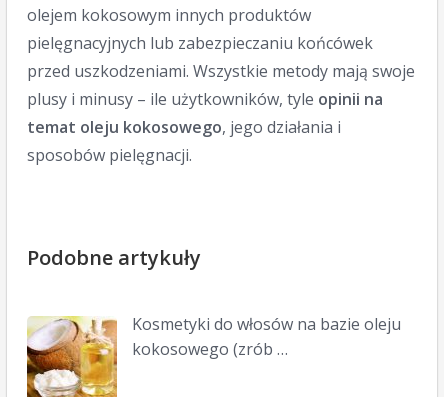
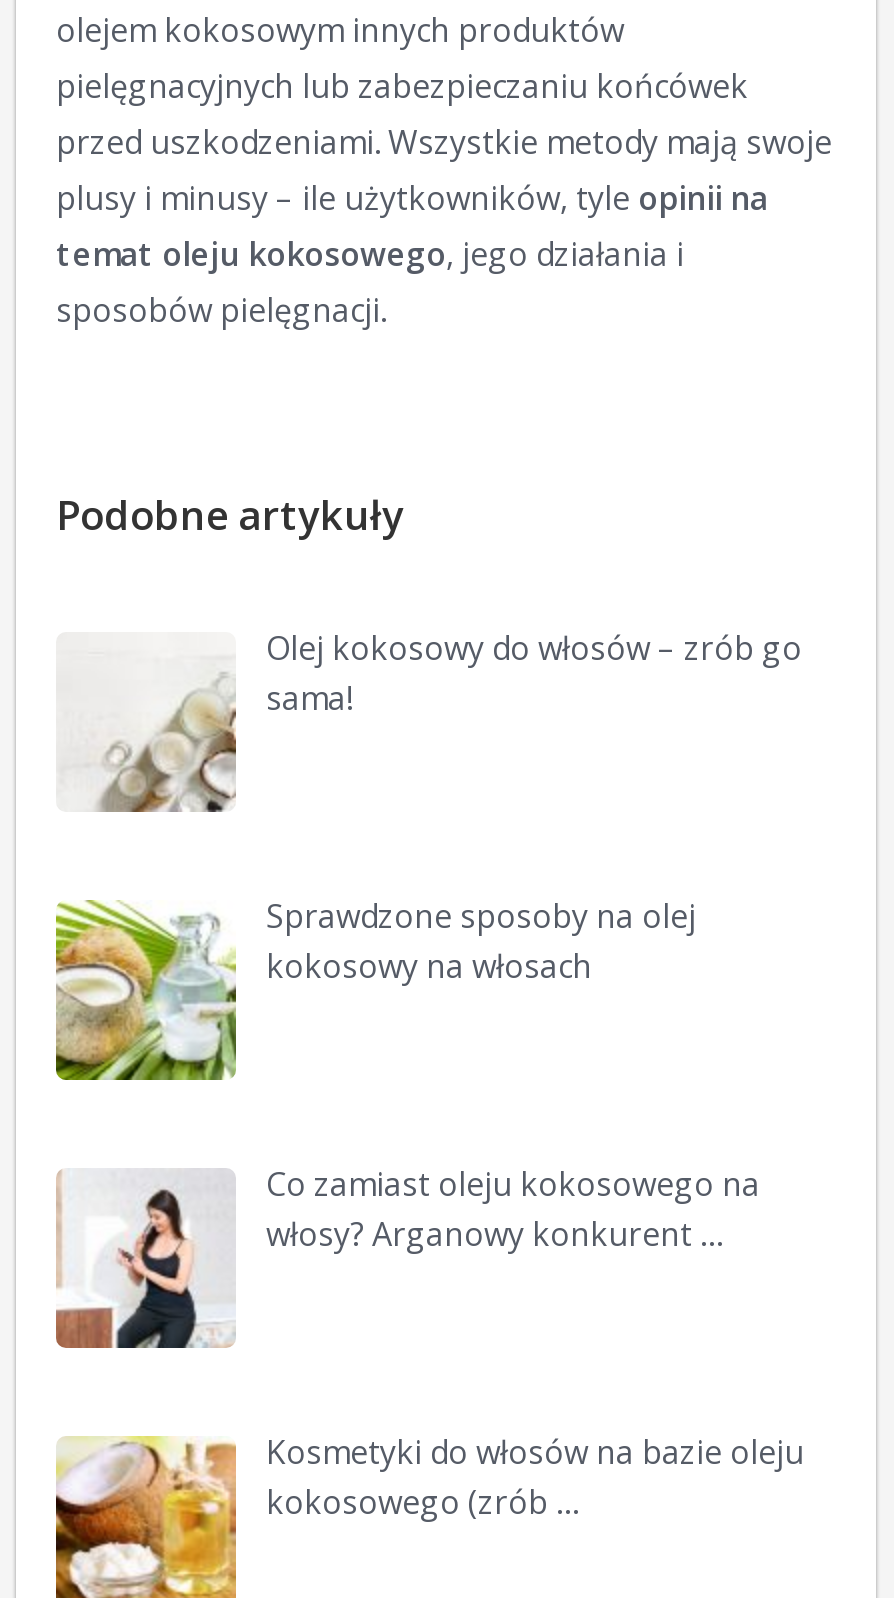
+ [image]
+ Sprawdzone sposoby na olej
+ kokosowy na włosach

+ [image]
+ Co zamiast oleju kokosowego na
+ włosy? Arganowy konkurent …

+ [image]
+ Olej kokosowy do włosów – zrób go
+ sama!
